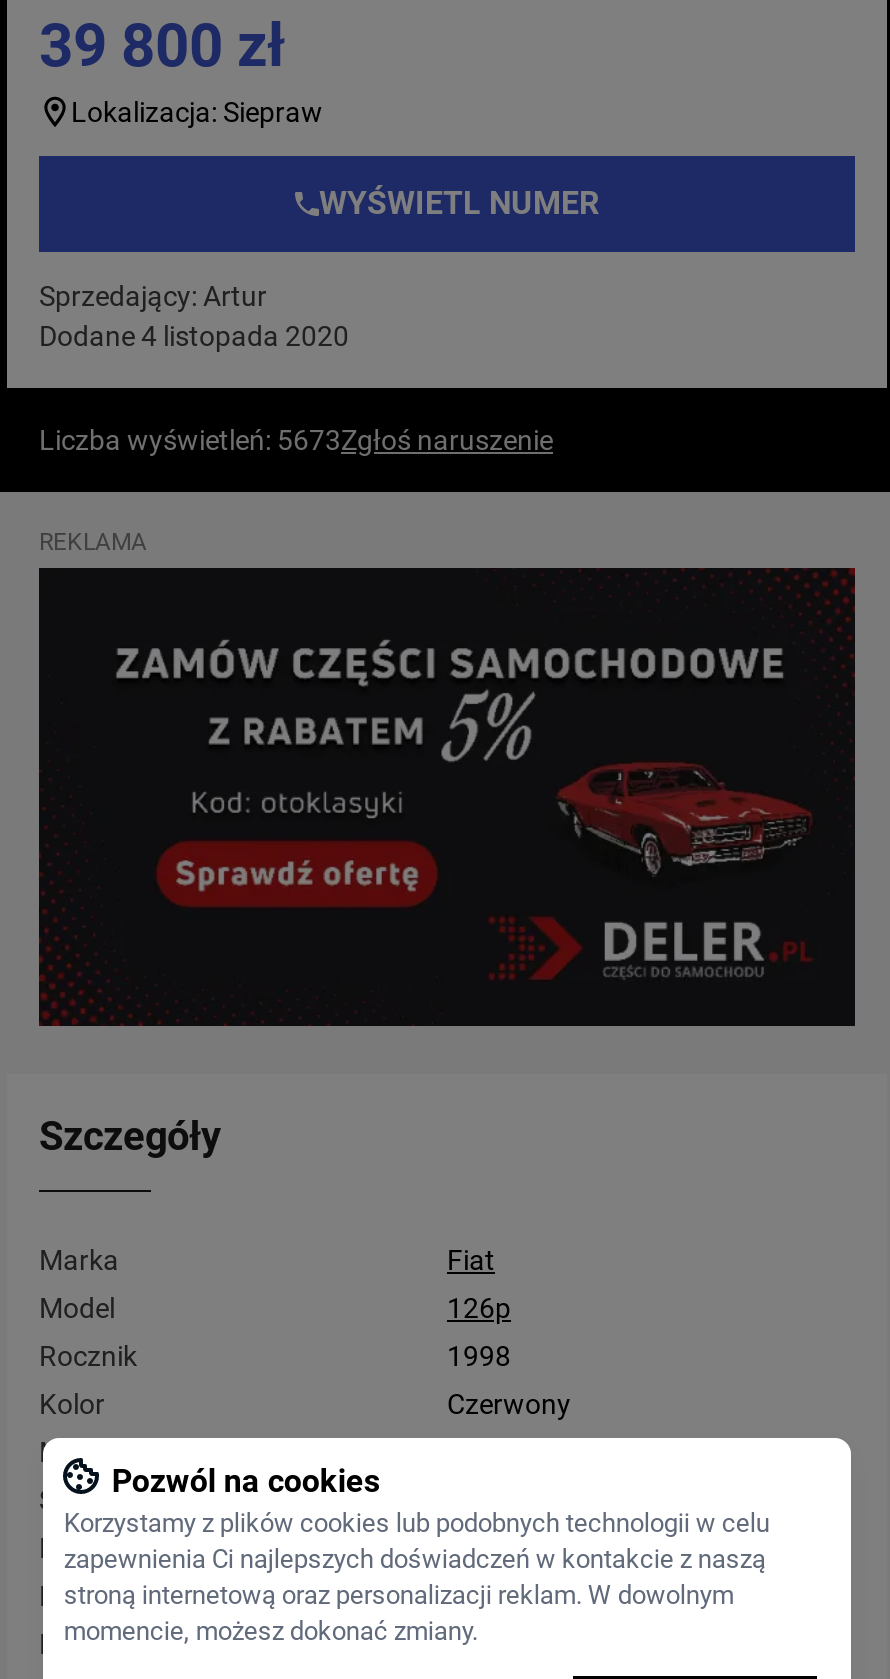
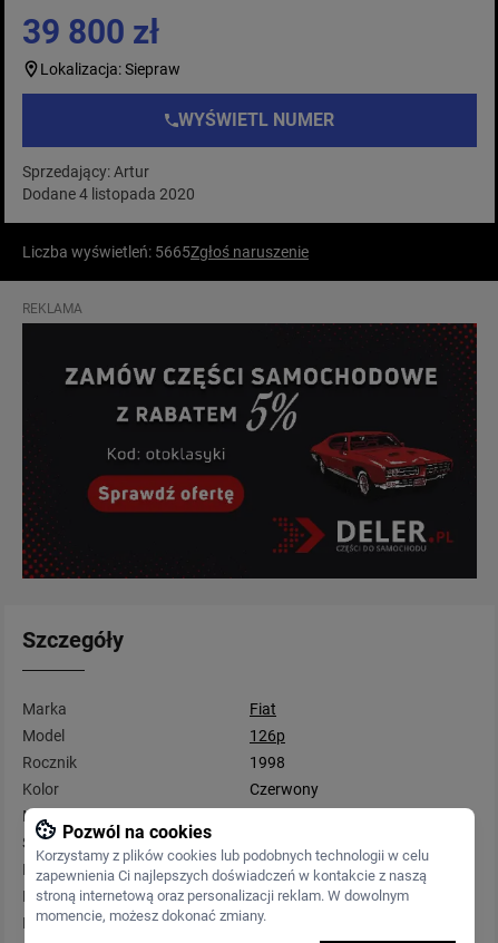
- Liczba wyświetleń: 5673Zgłoś naruszenie
+ Liczba wyświetleń: 5665Zgłoś naruszenie
